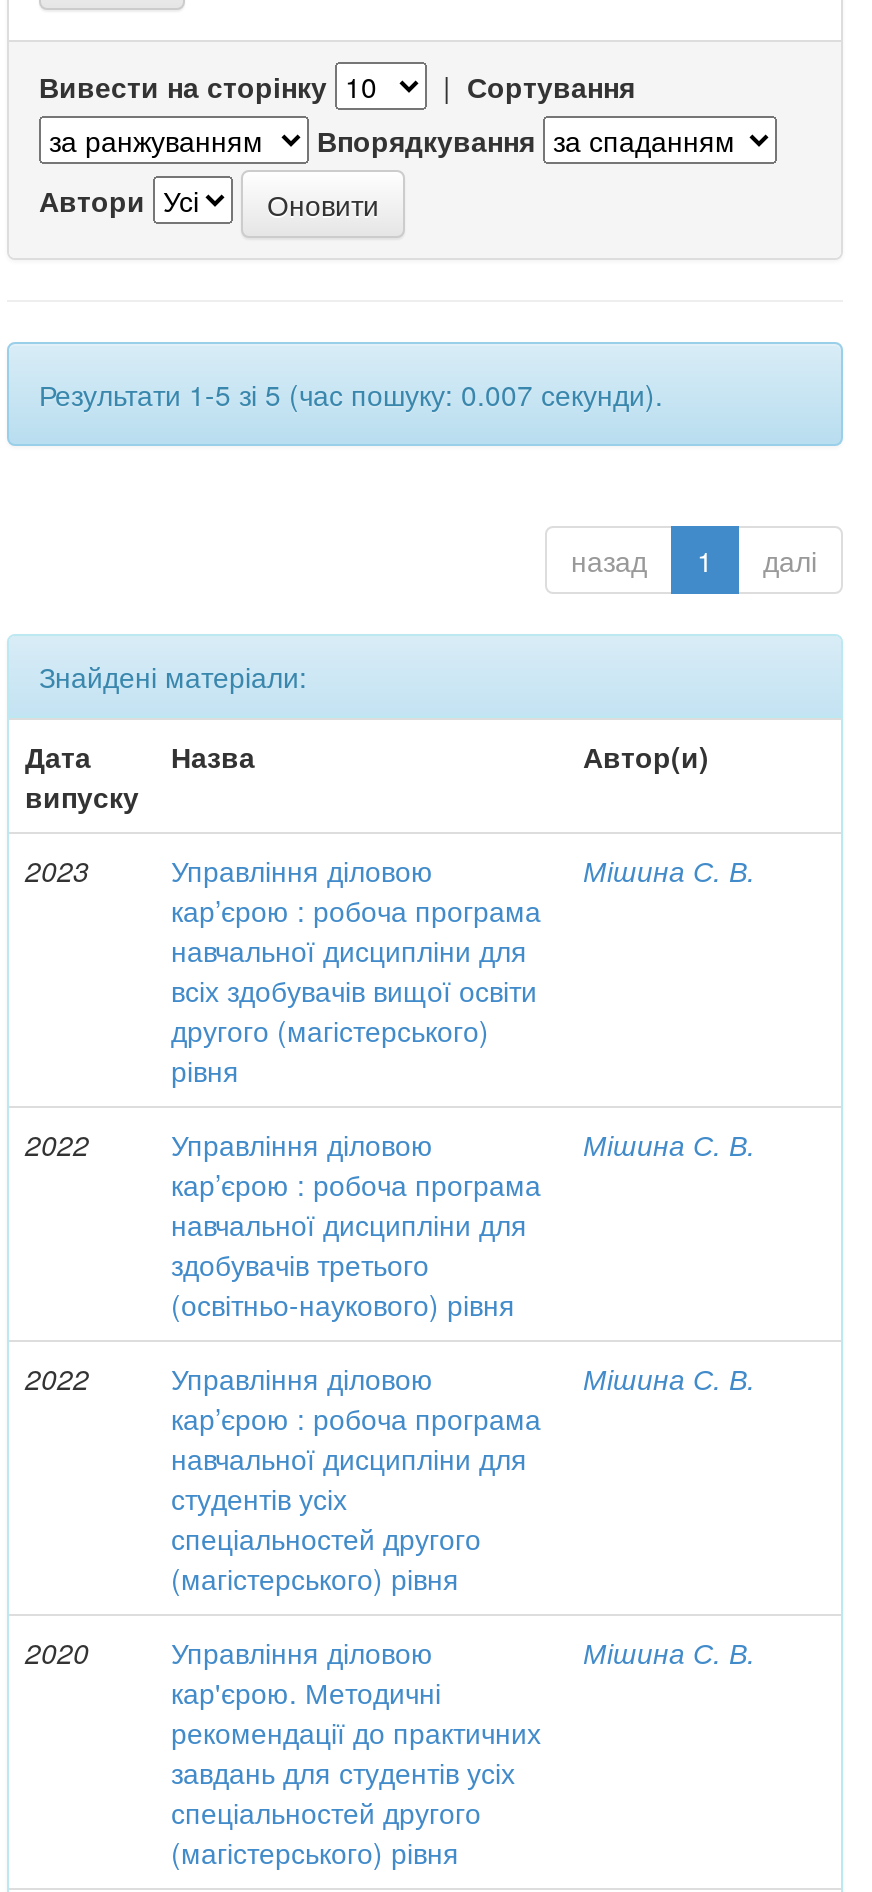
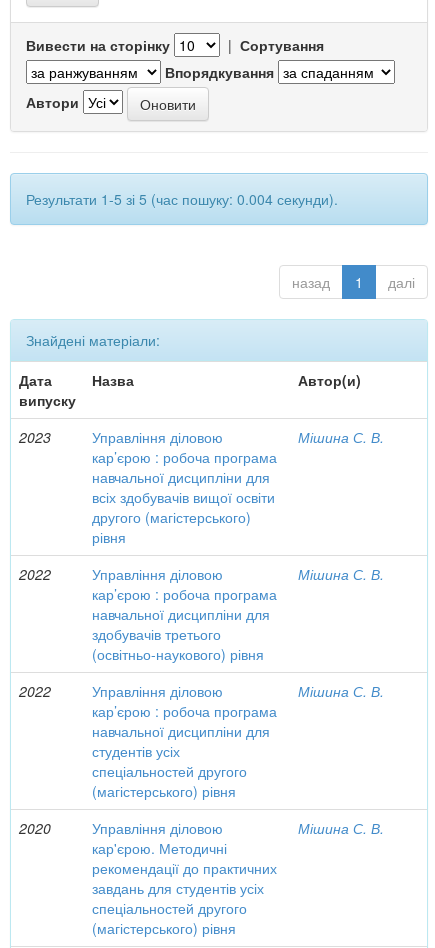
- Результати 1-5 зі 5 (час пошуку: 0.007 секунди).
+ Результати 1-5 зі 5 (час пошуку: 0.004 секунди).
